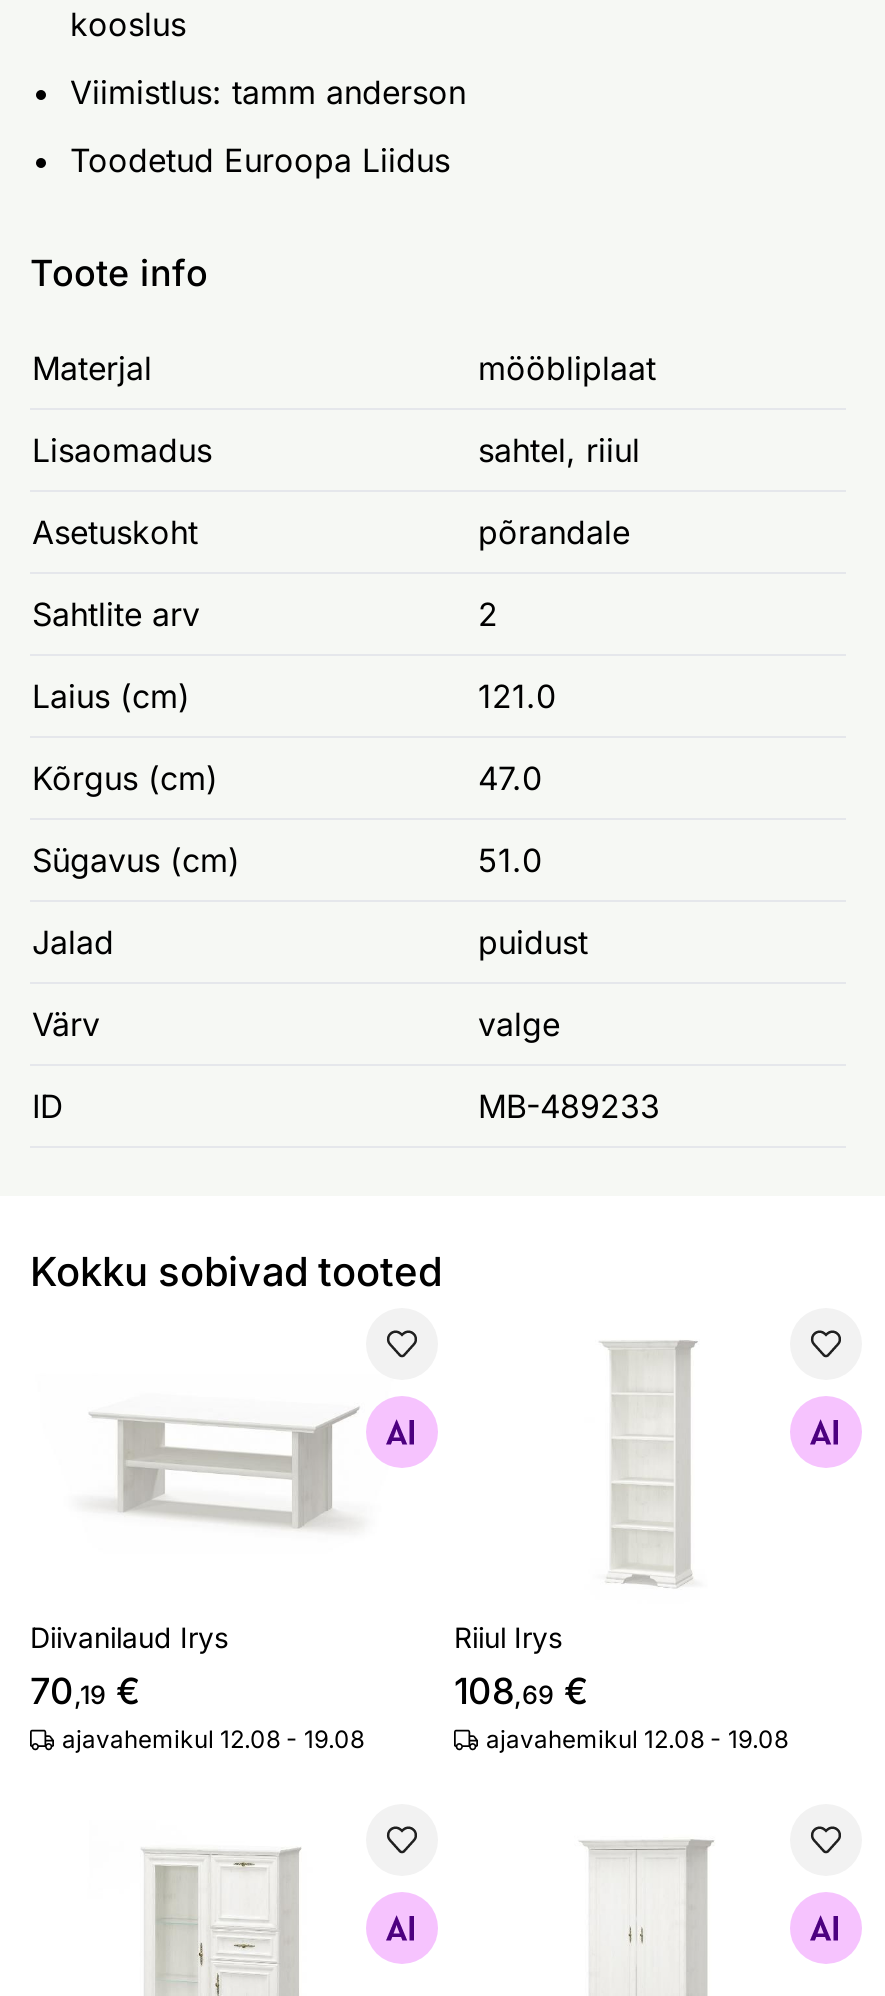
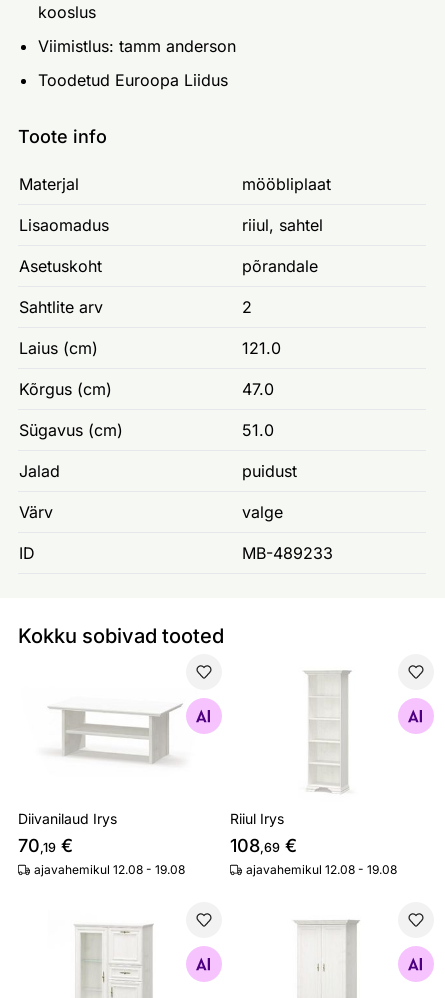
- sahtel, riiul
+ riiul, sahtel
